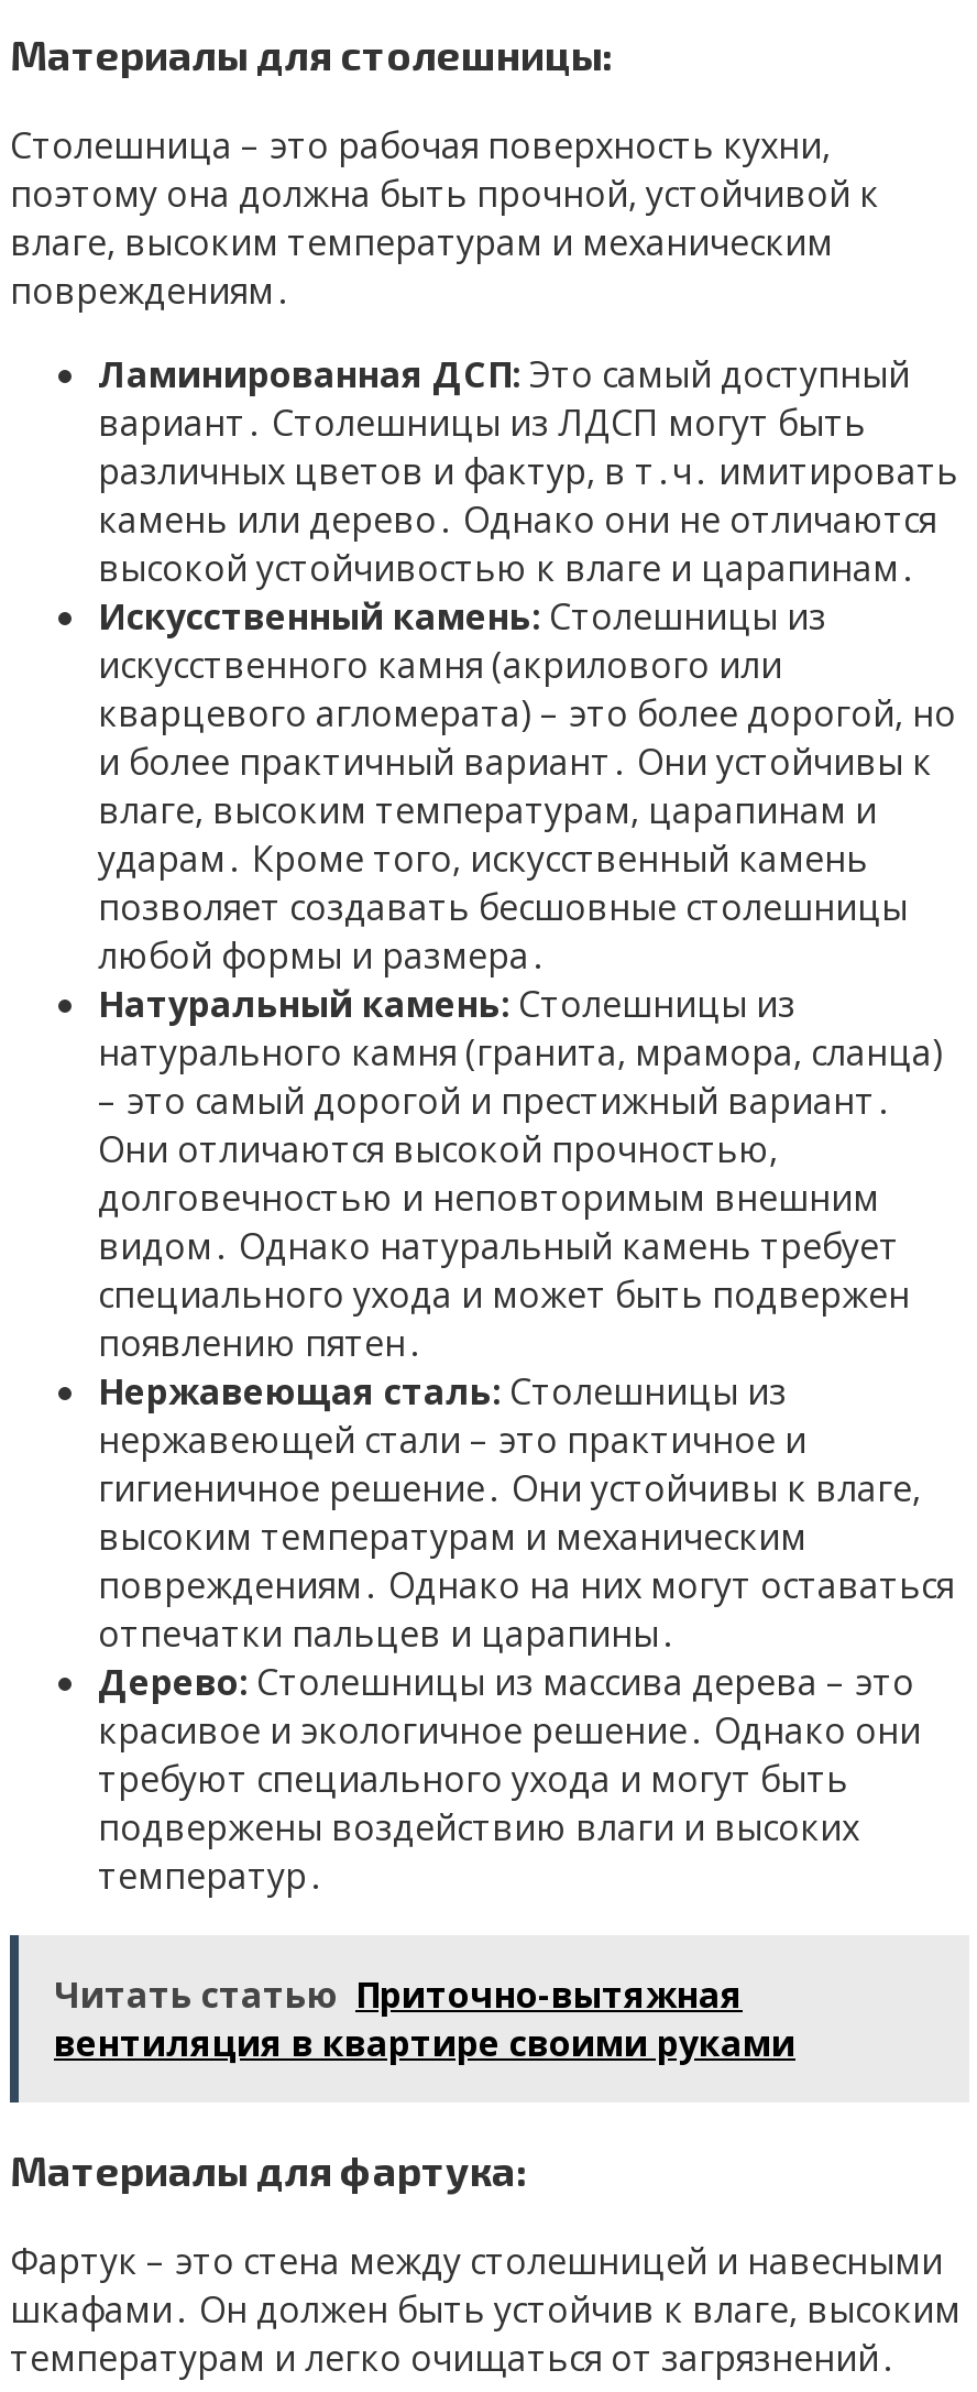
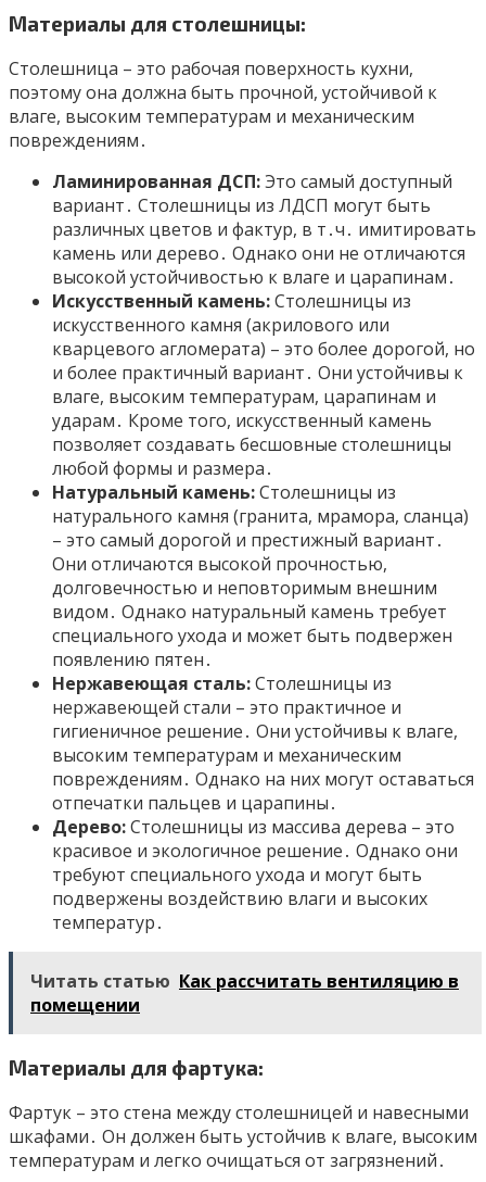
- Читать статью Приточно-вытяжная
- вентиляция в квартире своими руками
+ Читать статью Как рассчитать вентиляцию в
+ помещении
